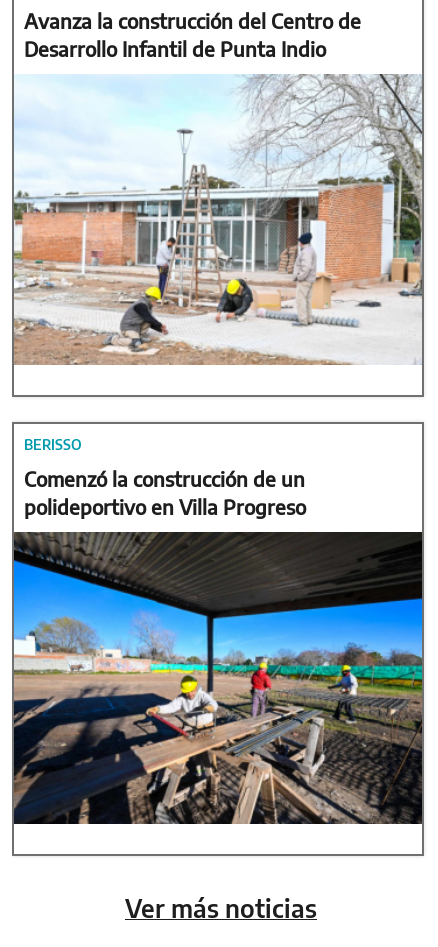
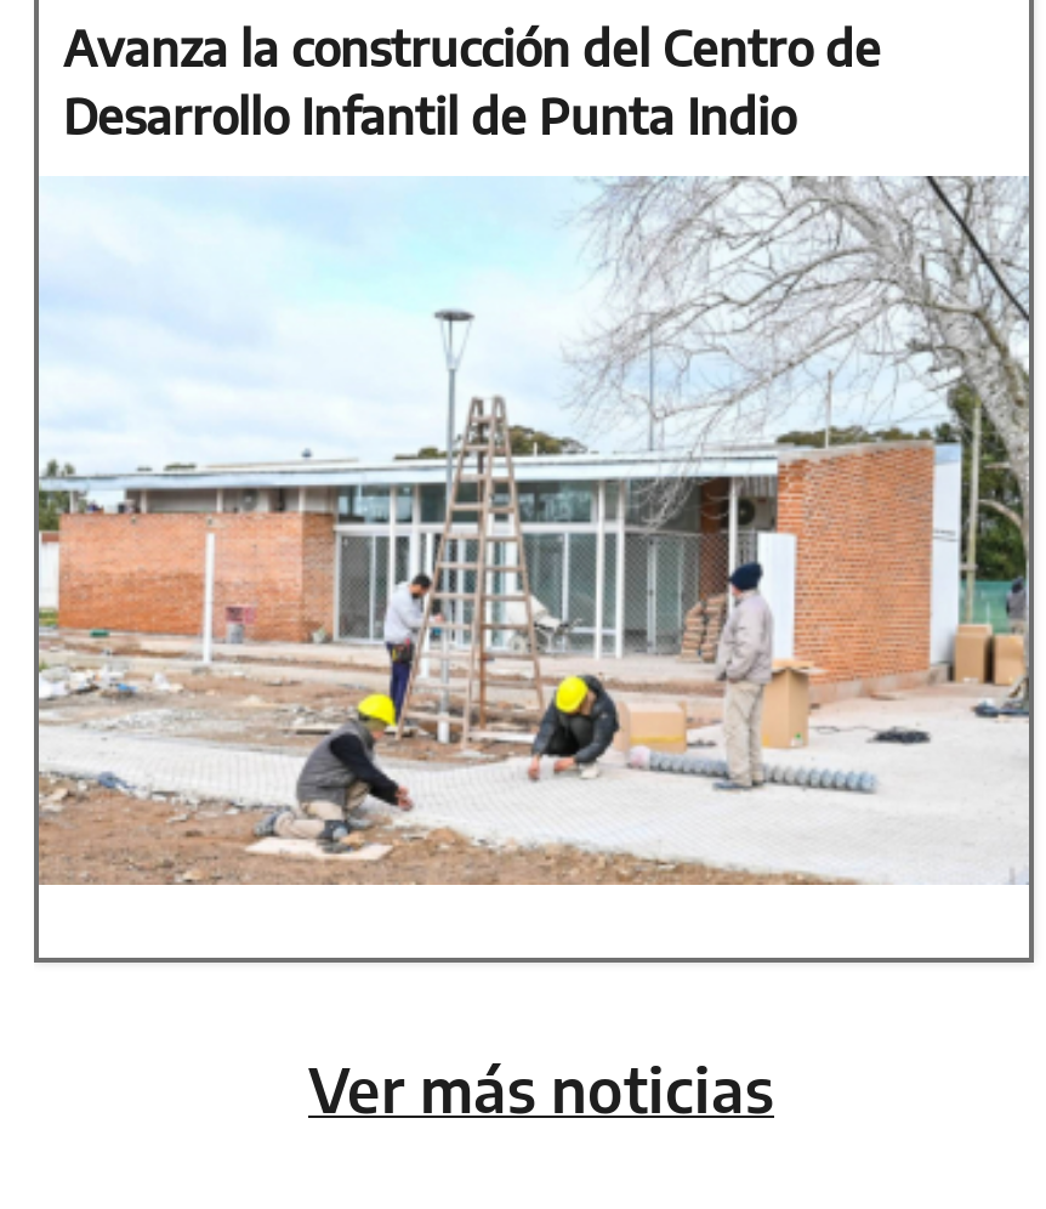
- BERISSO
- Comenzó la construcción de un
- polideportivo en Villa Progreso

- [image]
